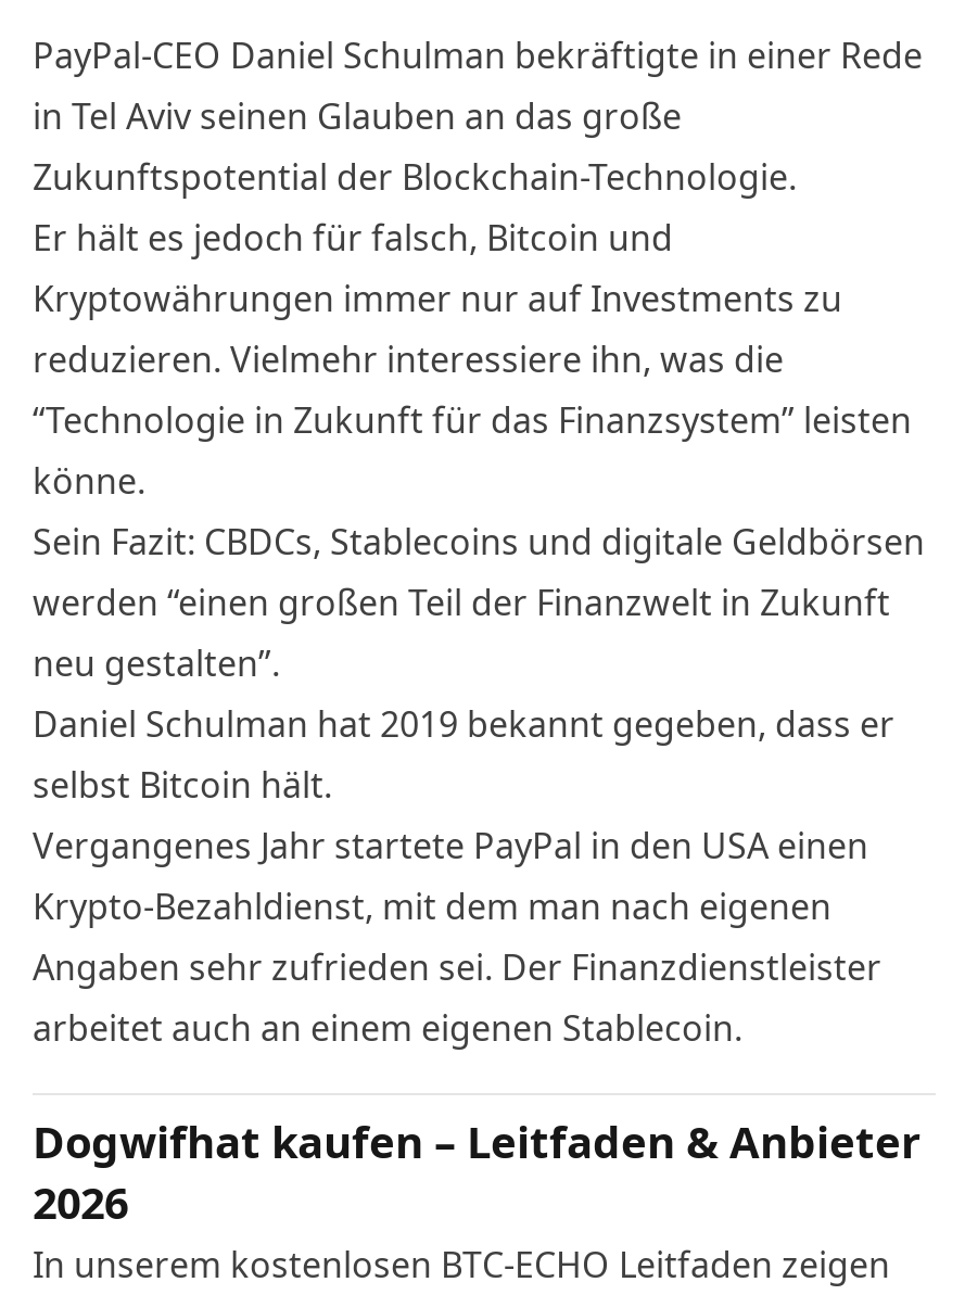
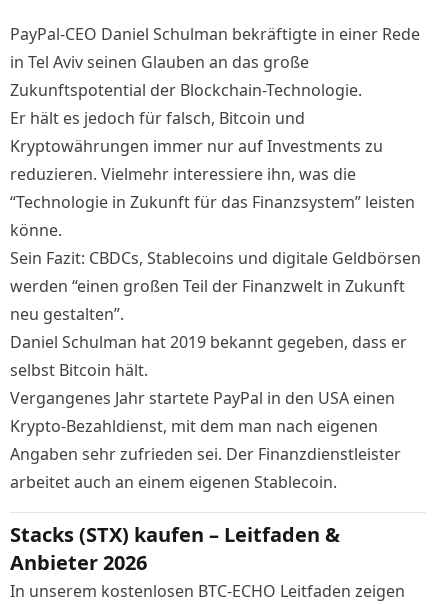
- Dogwifhat kaufen – Leitfaden & Anbieter
- 2026
+ Stacks (STX) kaufen – Leitfaden &
+ Anbieter 2026
